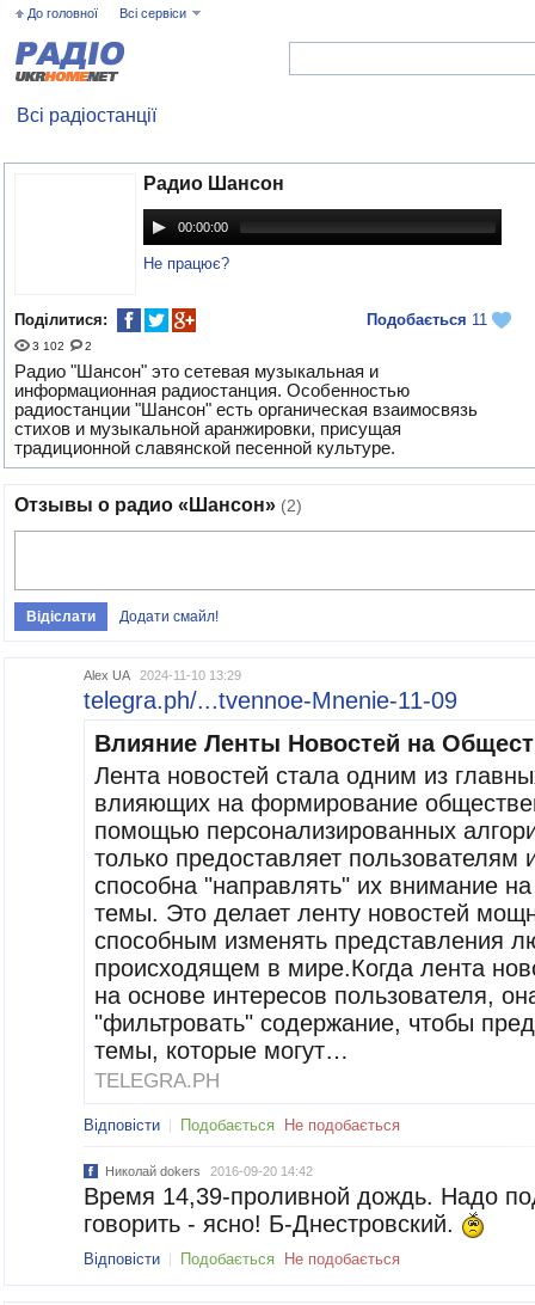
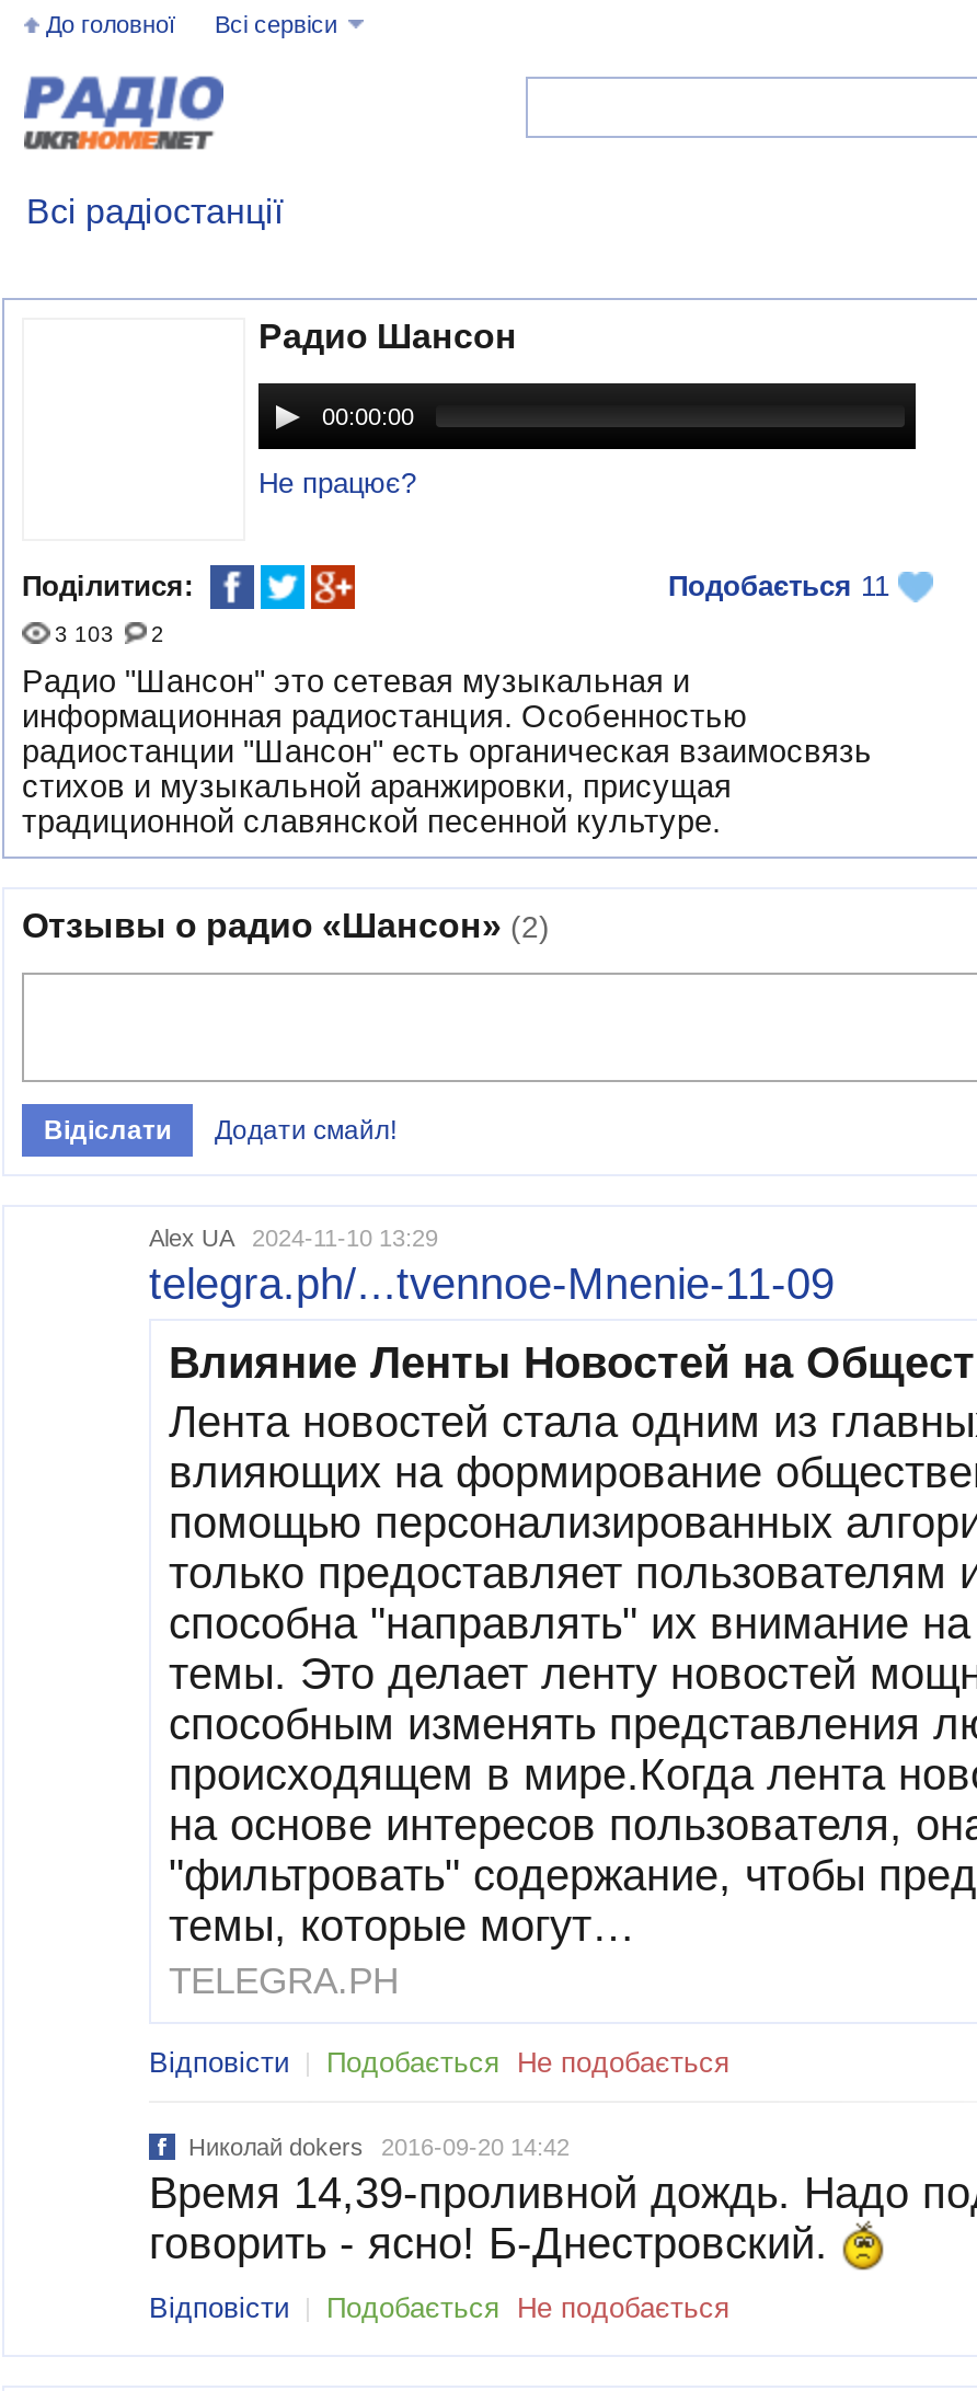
- 3 102 2
+ 3 103 2
